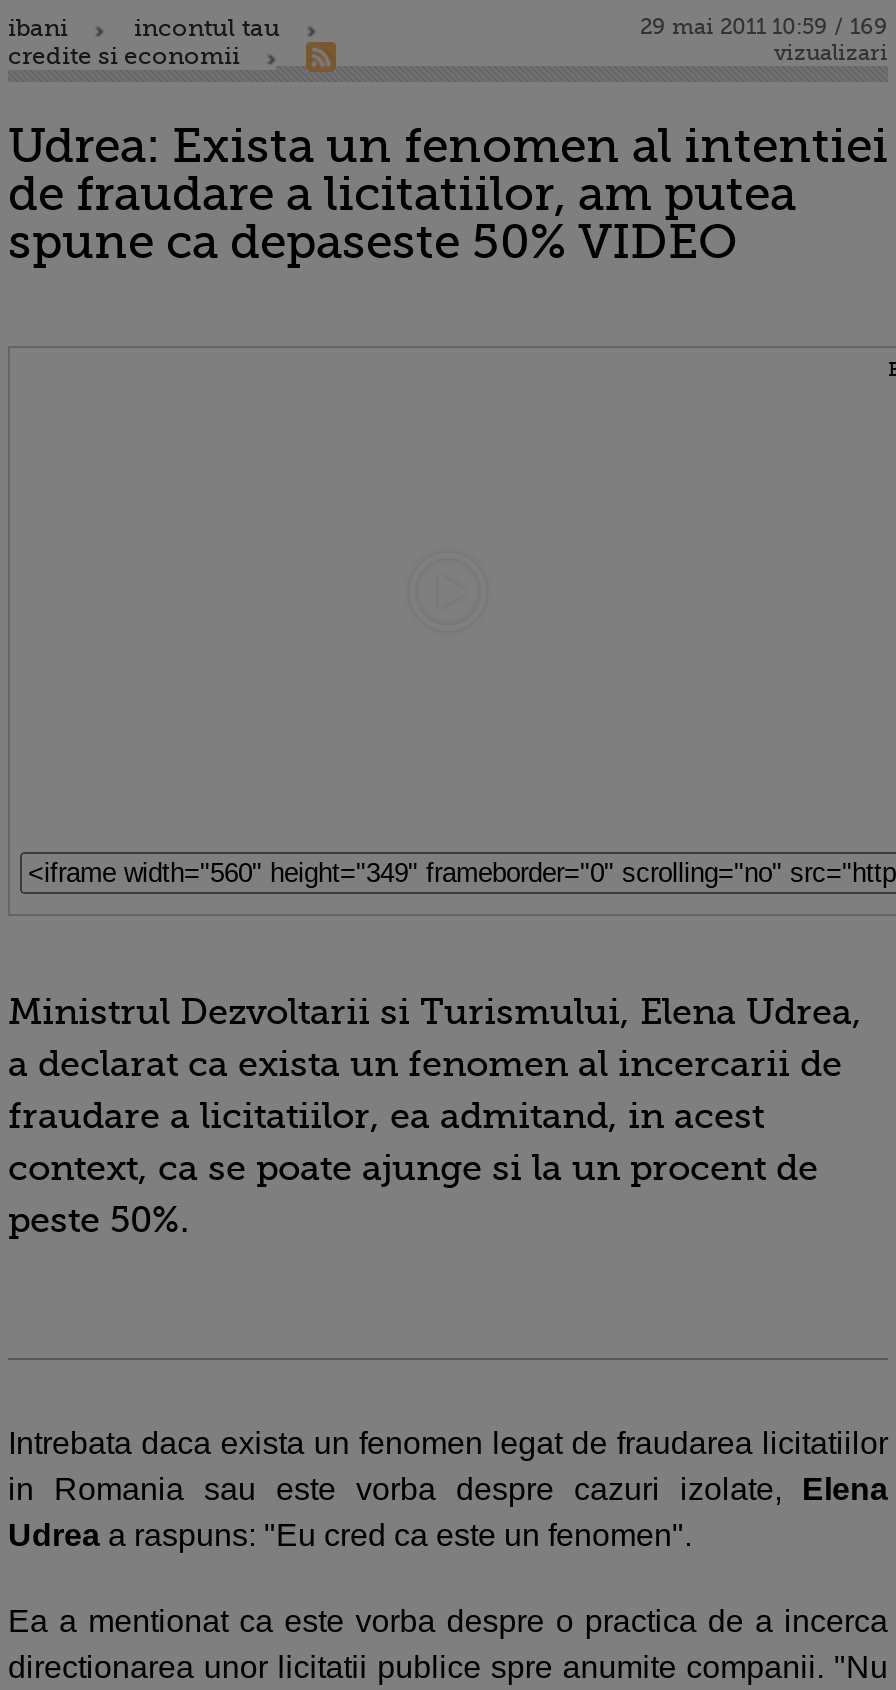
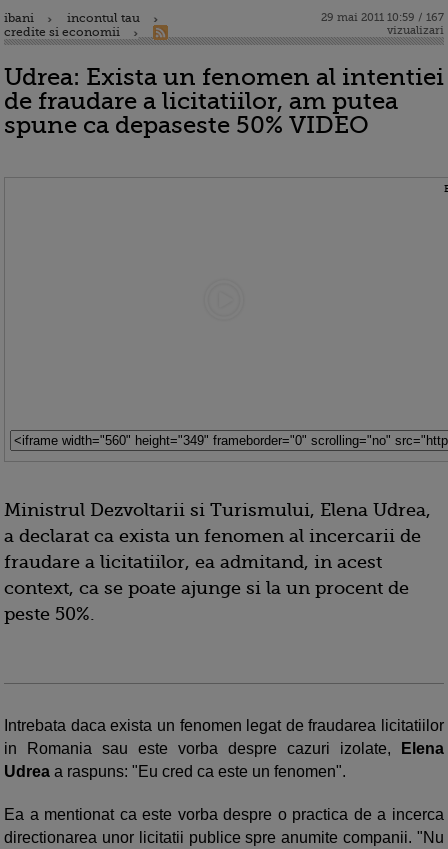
- 29 mai 2011 10:59 / 169
+ 29 mai 2011 10:59 / 167
